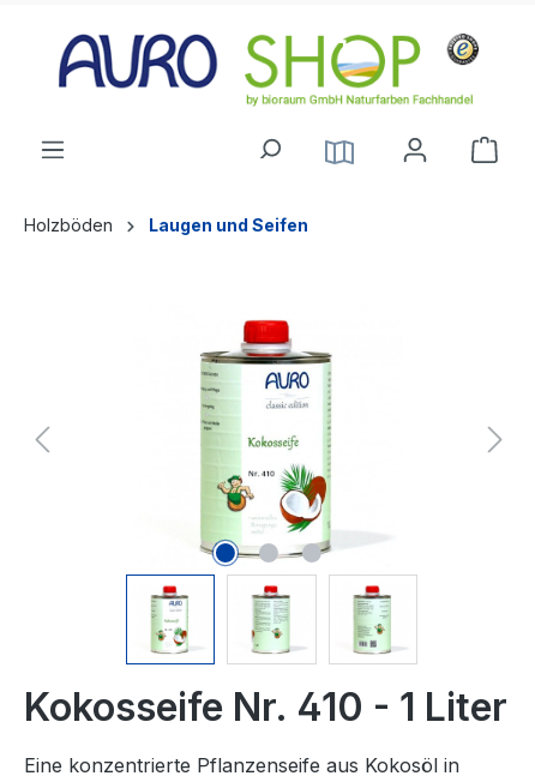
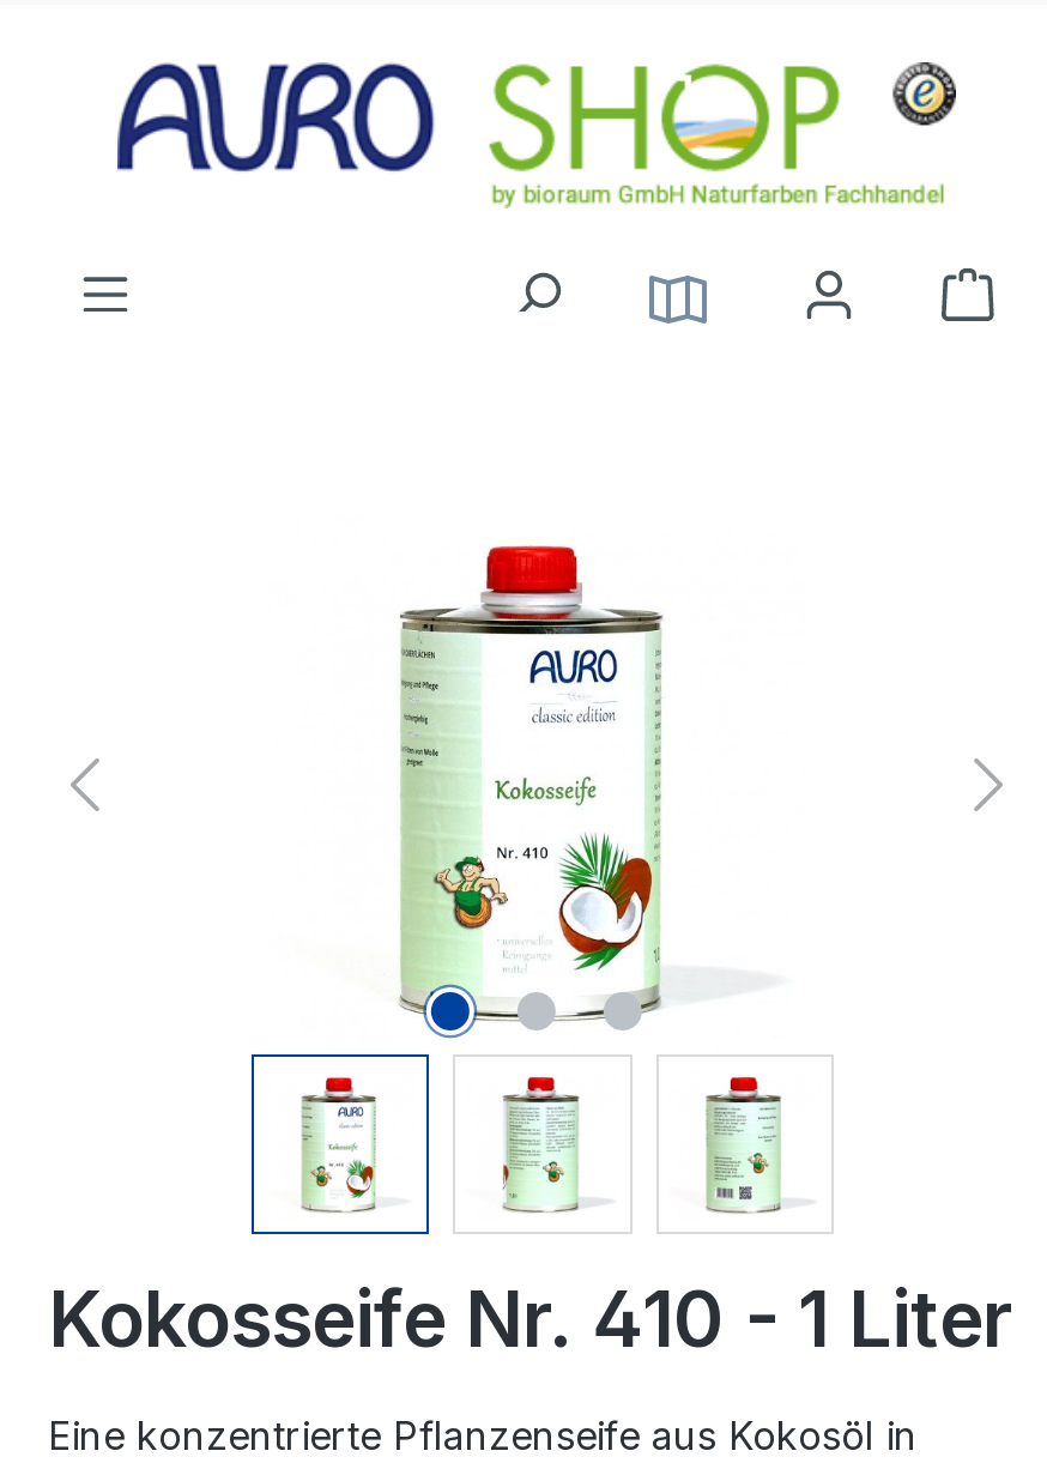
- Holzböden
- Laugen und Seifen
